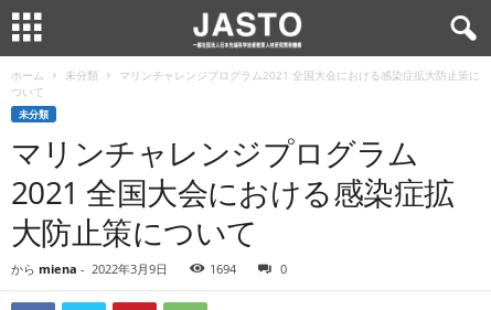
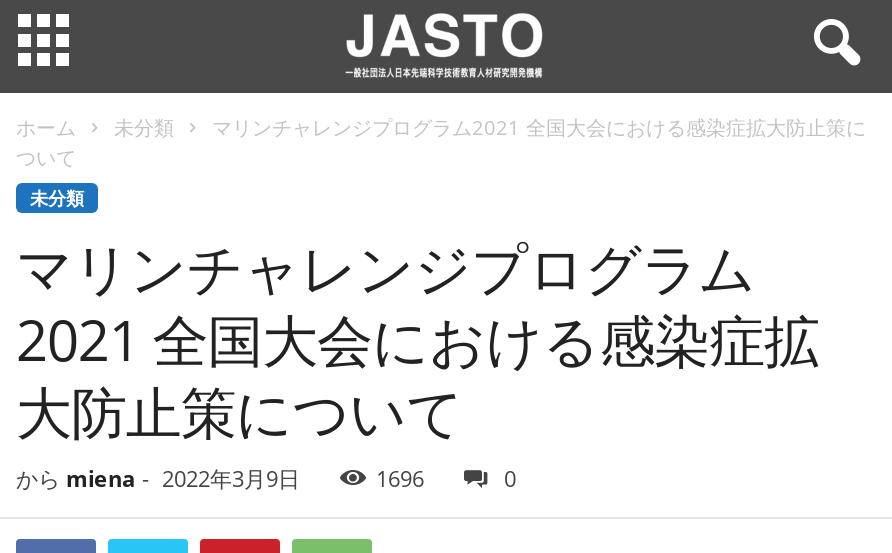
- 1694
+ 1696
